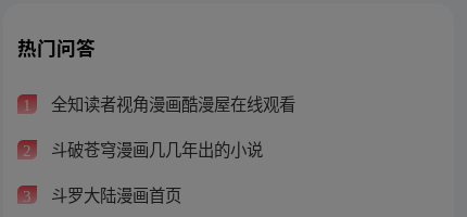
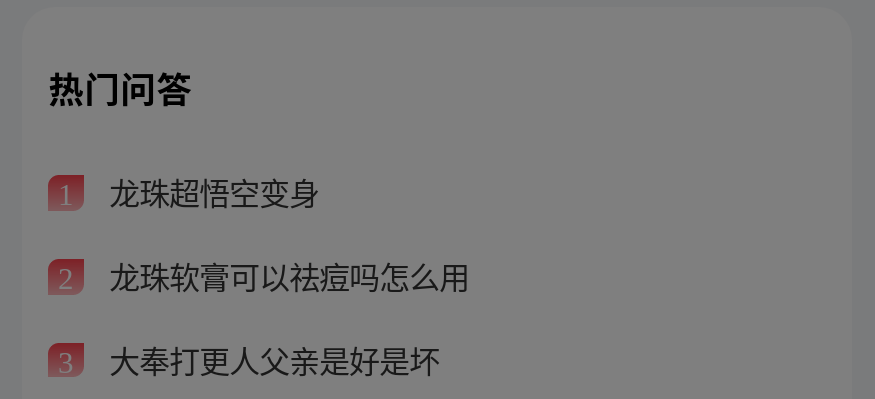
- 全知读者视角漫画酷漫屋在线观看
+ 龙珠超悟空变身

- 斗破苍穹漫画几几年出的小说
+ 龙珠软膏可以祛痘吗怎么用

- 斗罗大陆漫画首页
+ 大奉打更人父亲是好是坏
